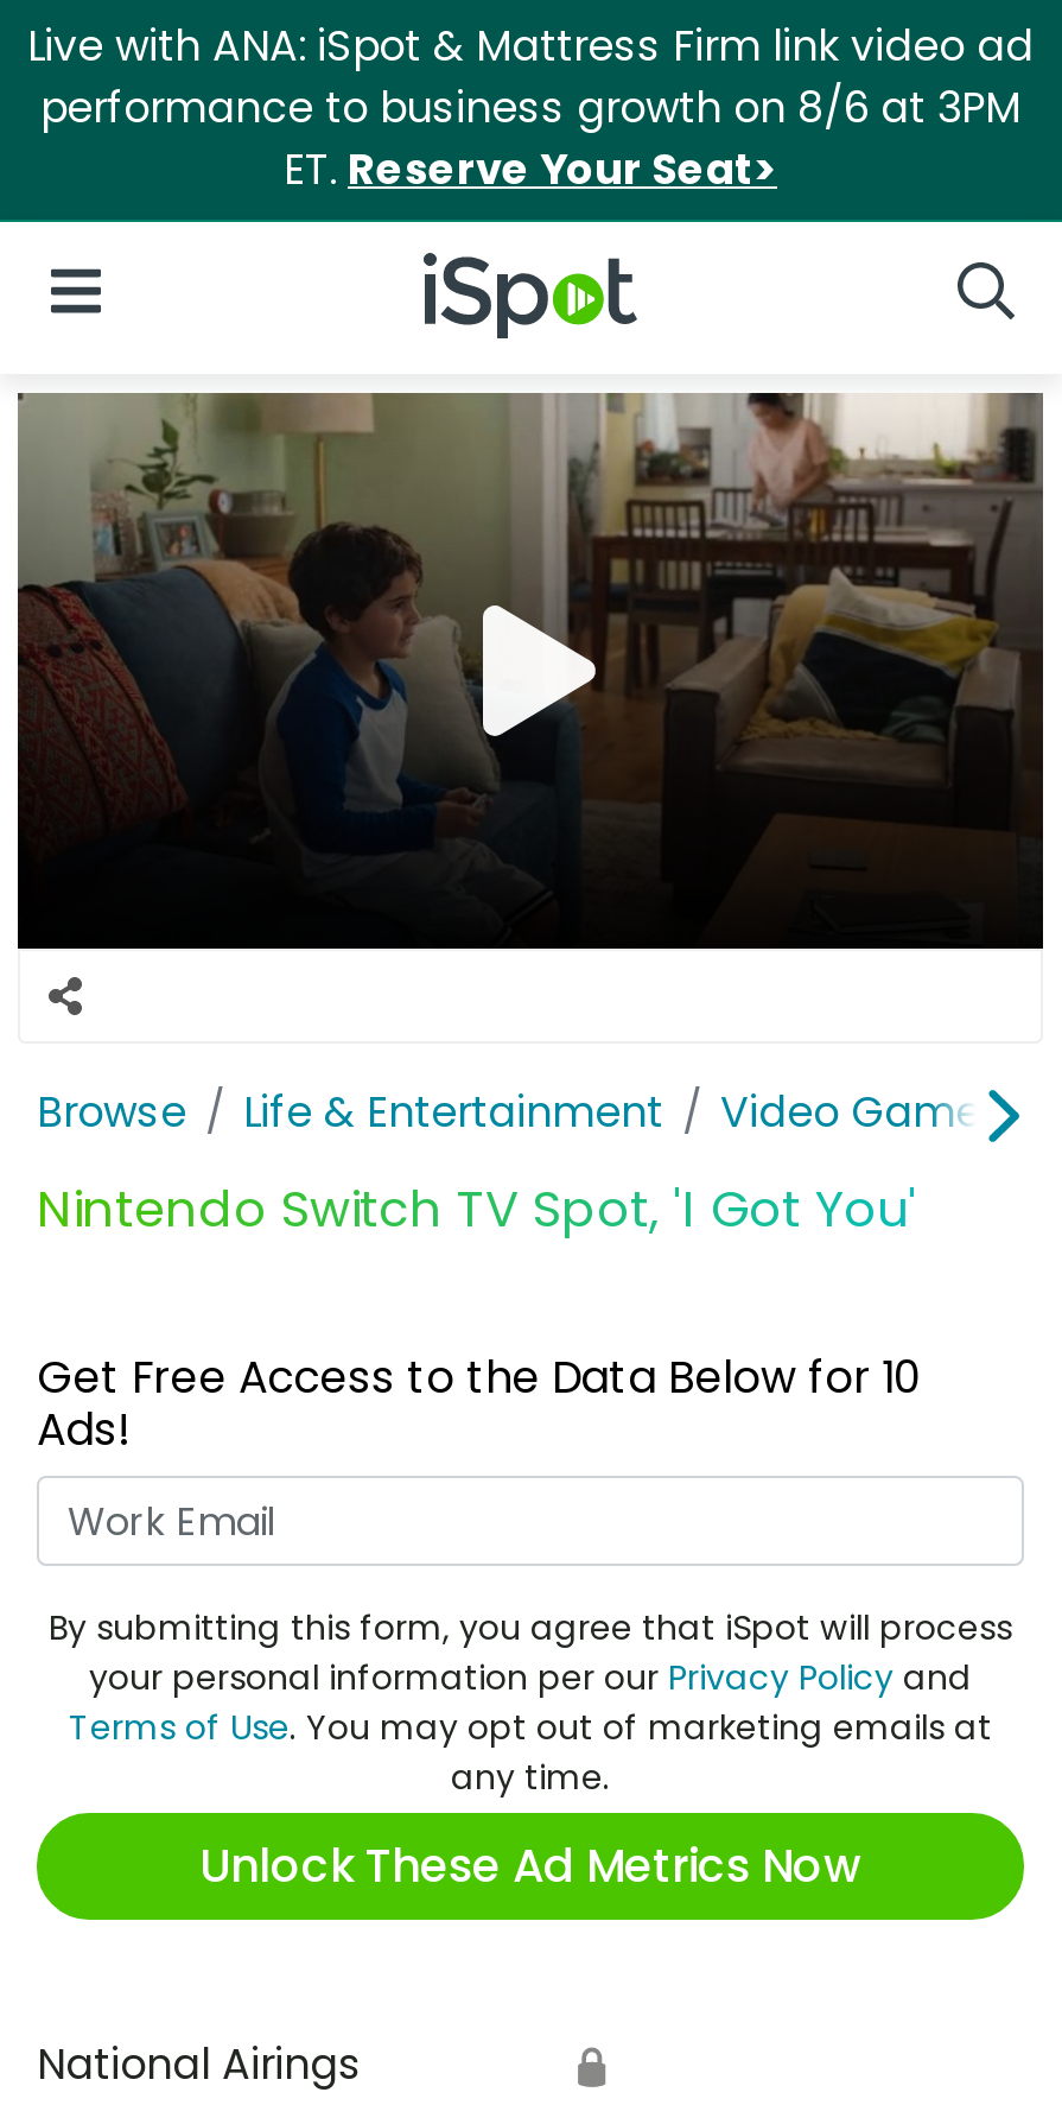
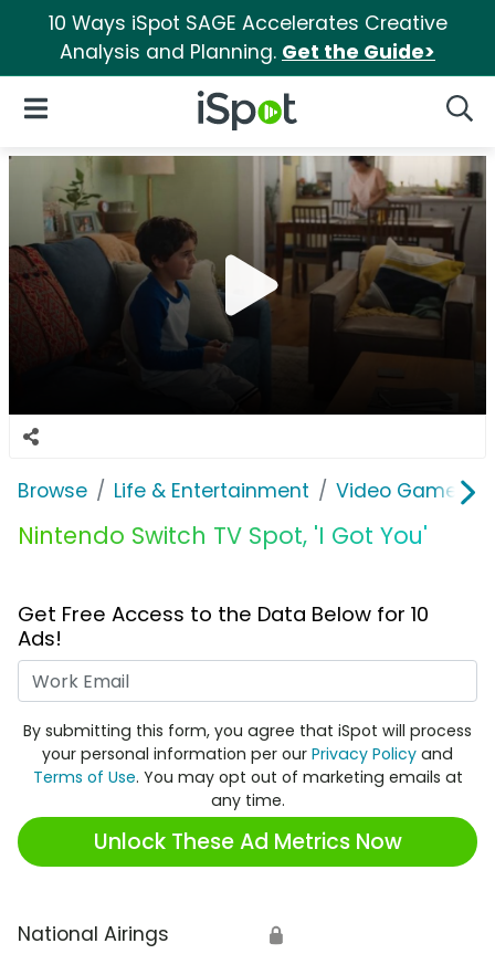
- Live with ANA: iSpot & Mattress Firm link video ad
- performance to business growth on 8/6 at 3PM
- ET. Reserve Your Seat>
+ 10 Ways iSpot SAGE Accelerates Creative
+ Analysis and Planning. Get the Guide>
